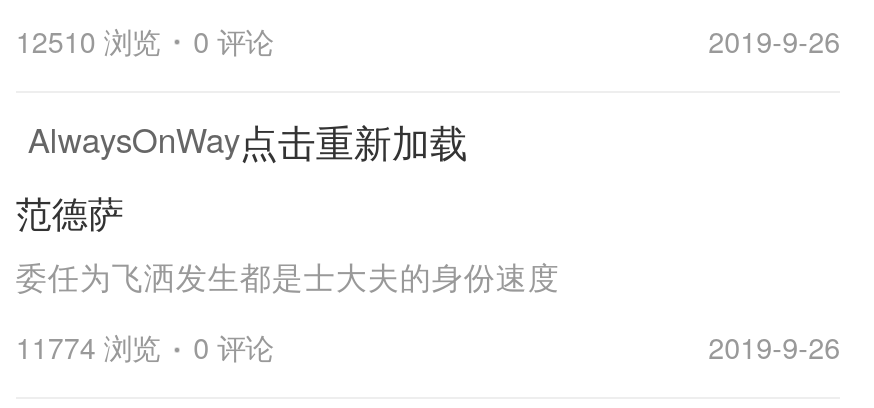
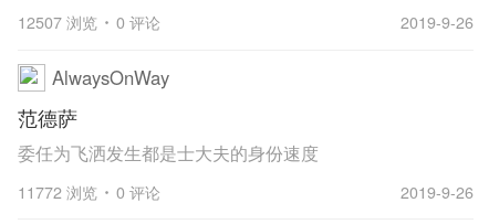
- 12510 浏览 0 评论
+ 12507 浏览 0 评论

- AlwaysOnWay点击重新加载
+ AlwaysOnWay

- 11774 浏览 0 评论
+ 11772 浏览 0 评论
